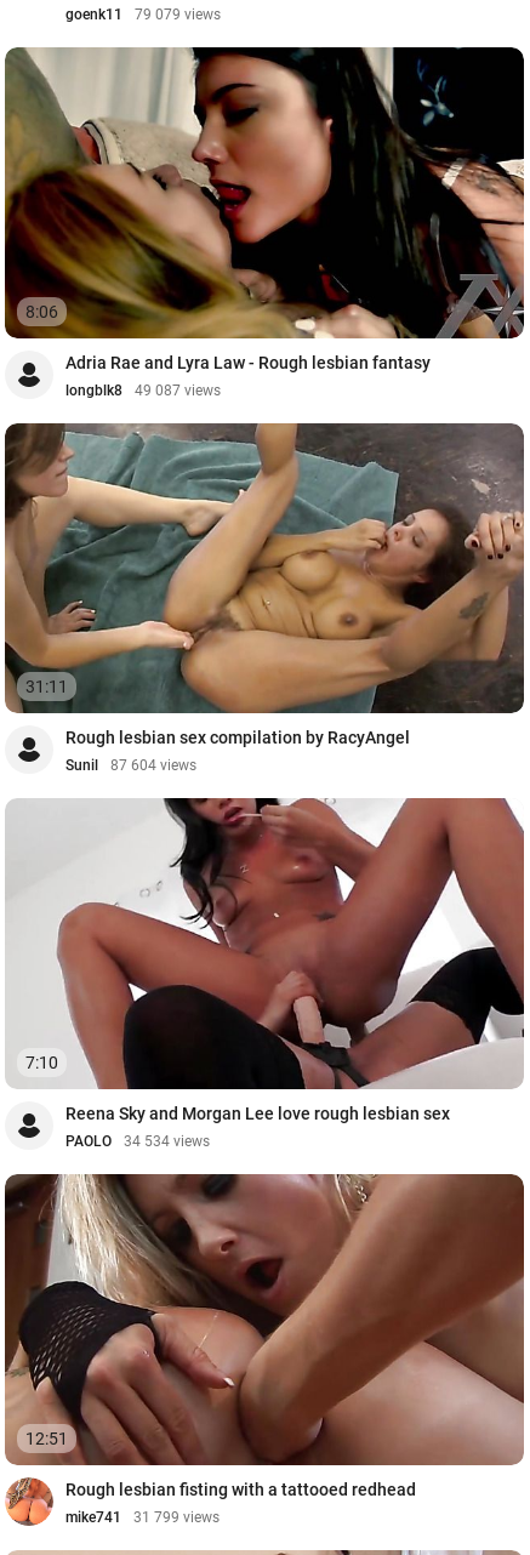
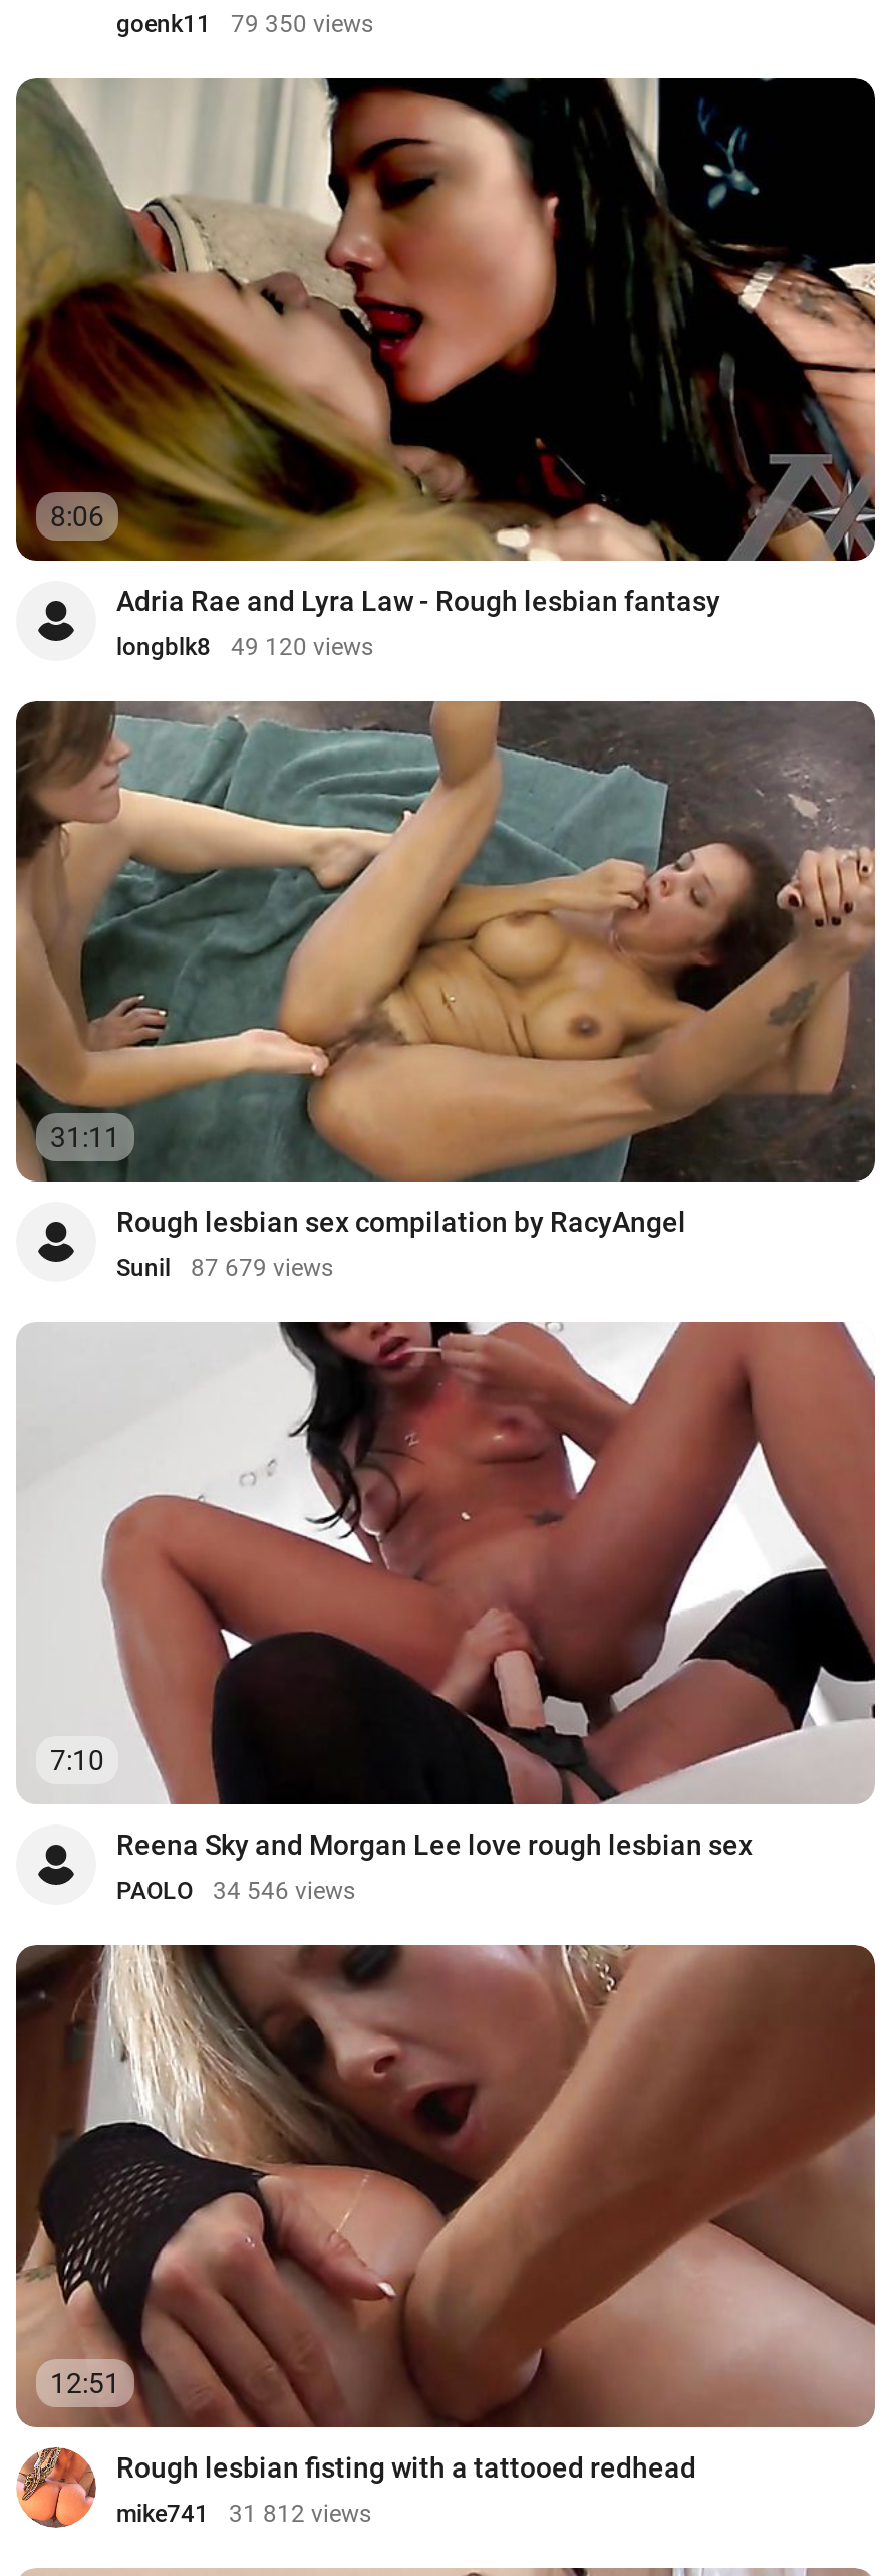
- goenk11 79 079 views
+ goenk11 79 350 views

- longblk8 49 087 views
+ longblk8 49 120 views

- Sunil 87 604 views
+ Sunil 87 679 views

- PAOLO 34 534 views
+ PAOLO 34 546 views

- mike741 31 799 views
+ mike741 31 812 views
